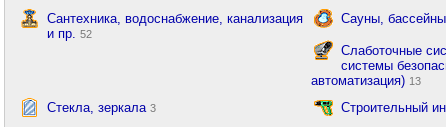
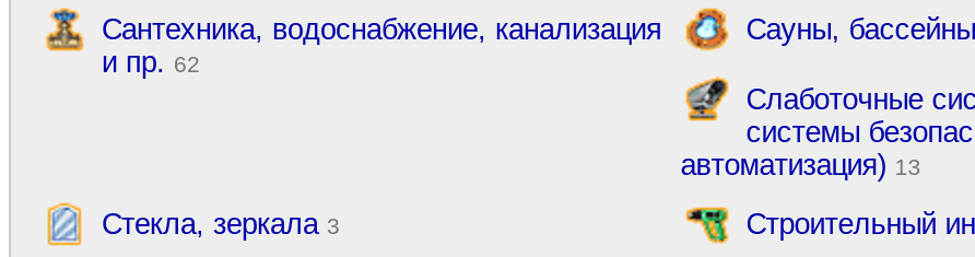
- и пр. 52
+ и пр. 62
